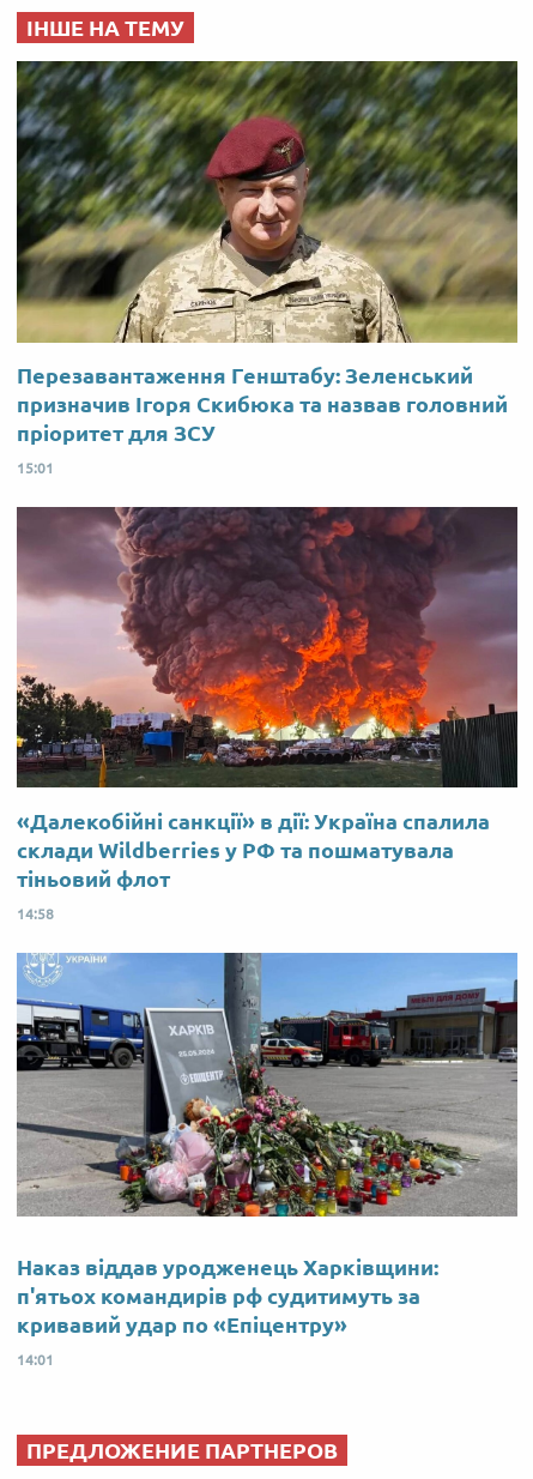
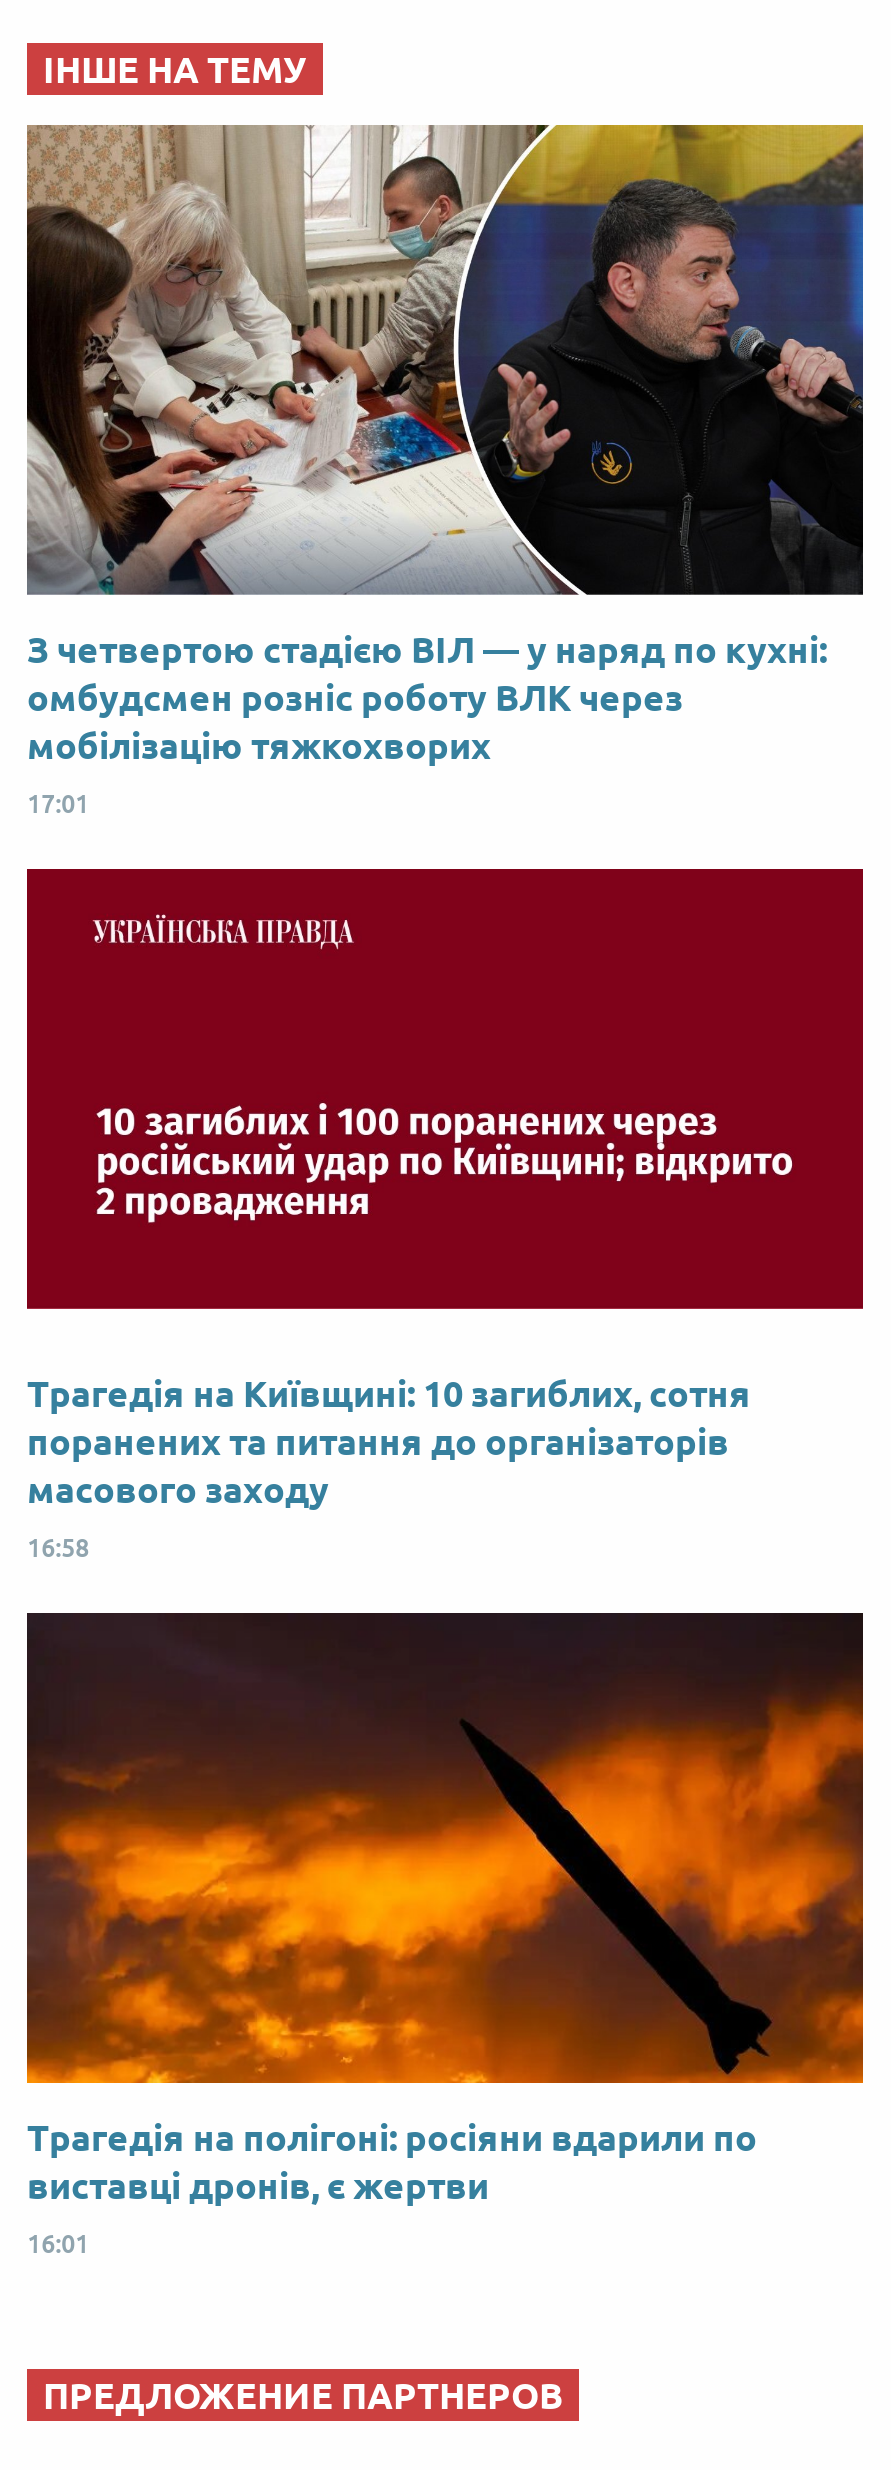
- [image]
- Перезавантаження Генштабу: Зеленський
- призначив Ігоря Скибюка та назвав головний
- пріоритет для ЗСУ
+ [image]
+ З четвертою стадією ВІЛ — у наряд по кухні:
+ омбудсмен розніс роботу ВЛК через
+ мобілізацію тяжкохворих

- 15:01
+ 17:01

- [image]
- «Далекобійні санкції» в дії: Україна спалила
- склади Wildberries у РФ та пошматувала
- тіньовий флот
+ [image]
+ Трагедія на Київщині: 10 загиблих, сотня
+ поранених та питання до організаторів
+ масового заходу

- 14:58
+ 16:58

- [image]
- Наказ віддав уродженець Харківщини:
- п'ятьох командирів рф судитимуть за
- кривавий удар по «Епіцентру»
+ [image]
+ Трагедія на полігоні: росіяни вдарили по
+ виставці дронів, є жертви

- 14:01
+ 16:01
